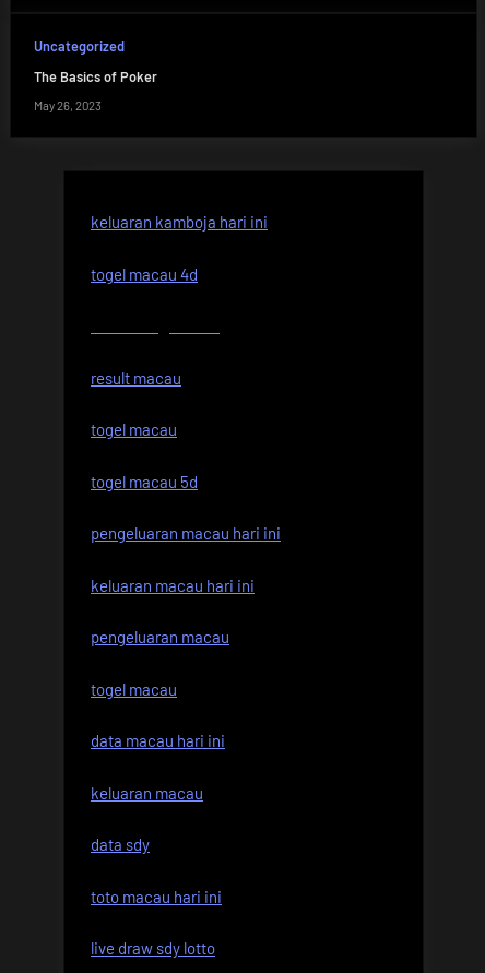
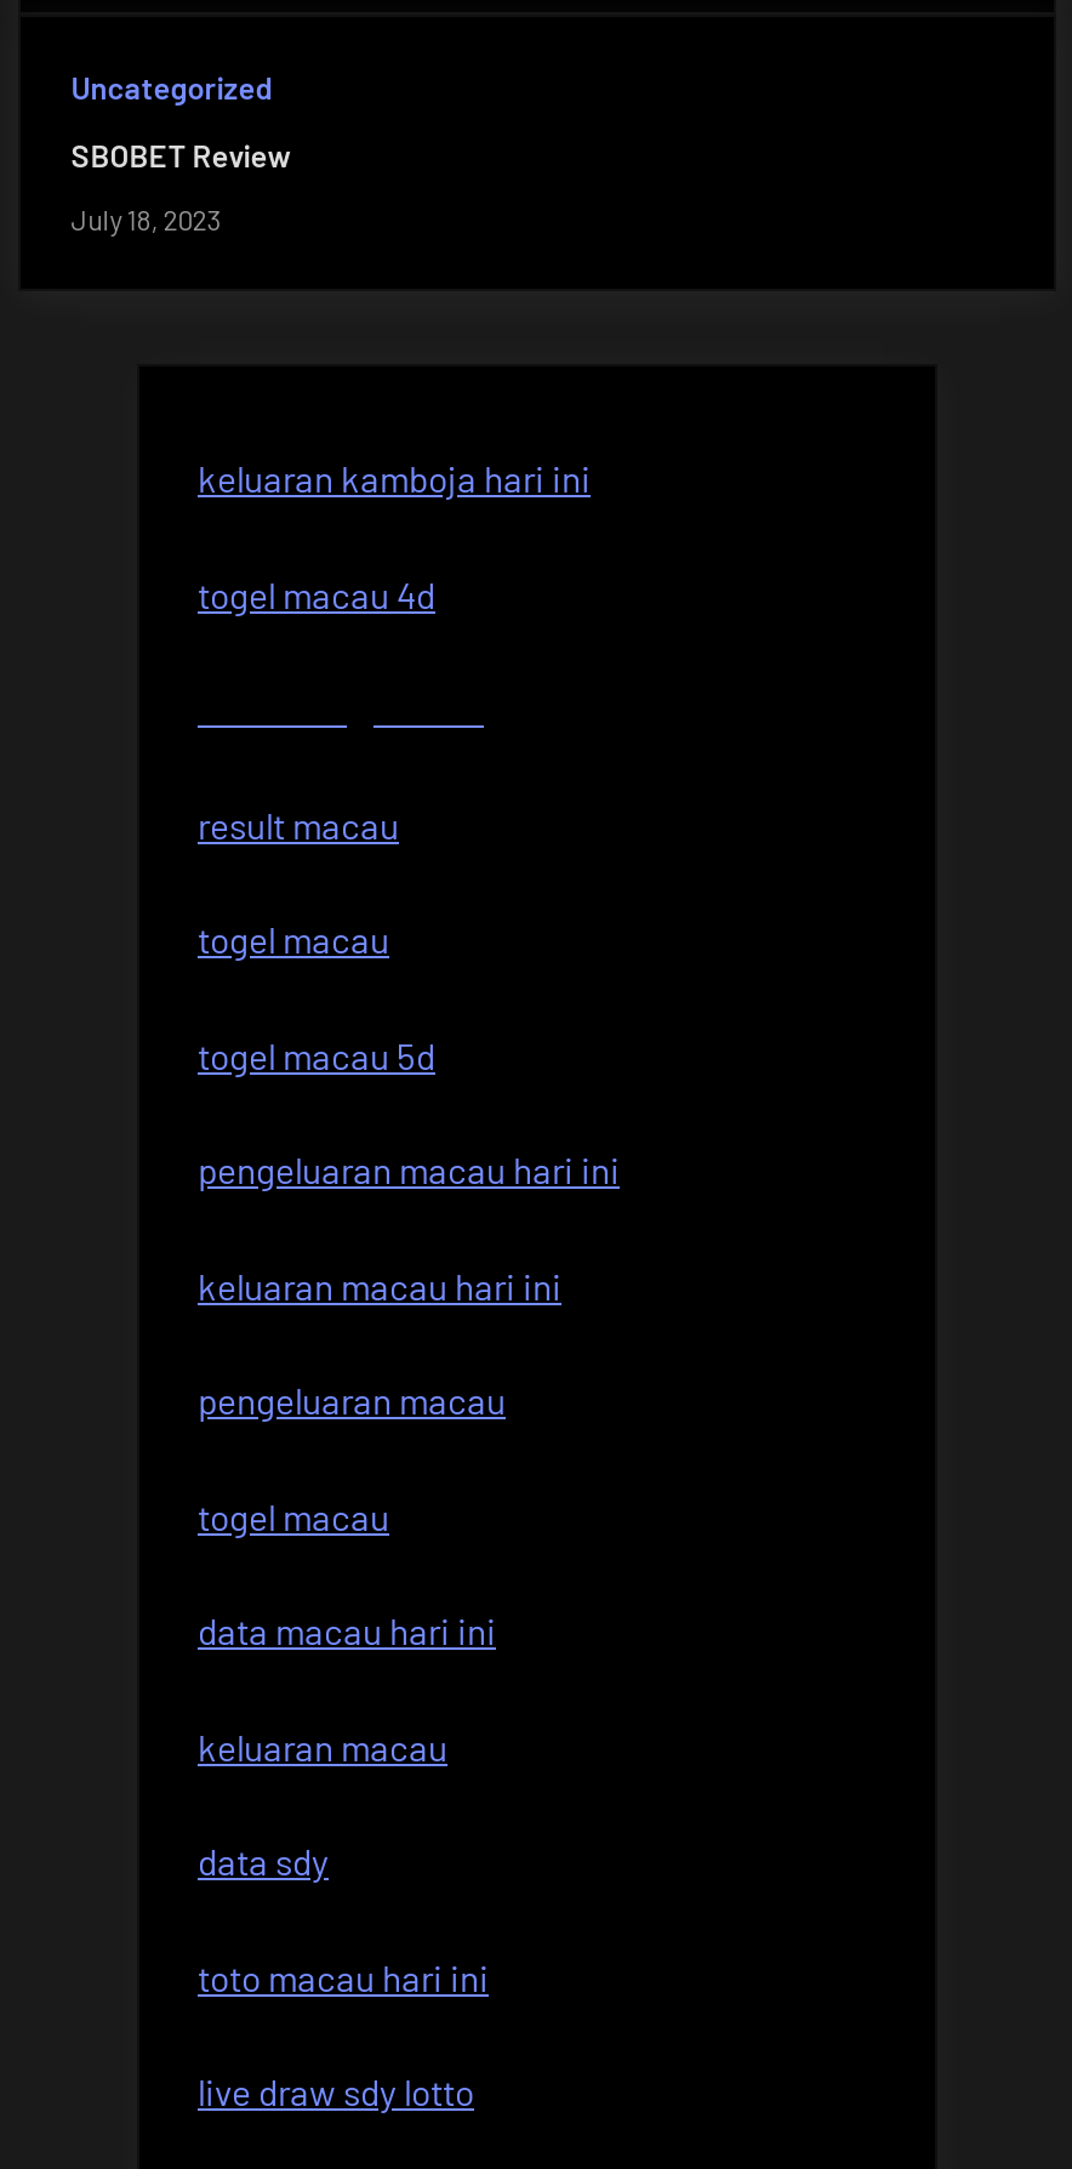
- The Basics of Poker
+ SBOBET Review

- May 26, 2023
+ July 18, 2023
